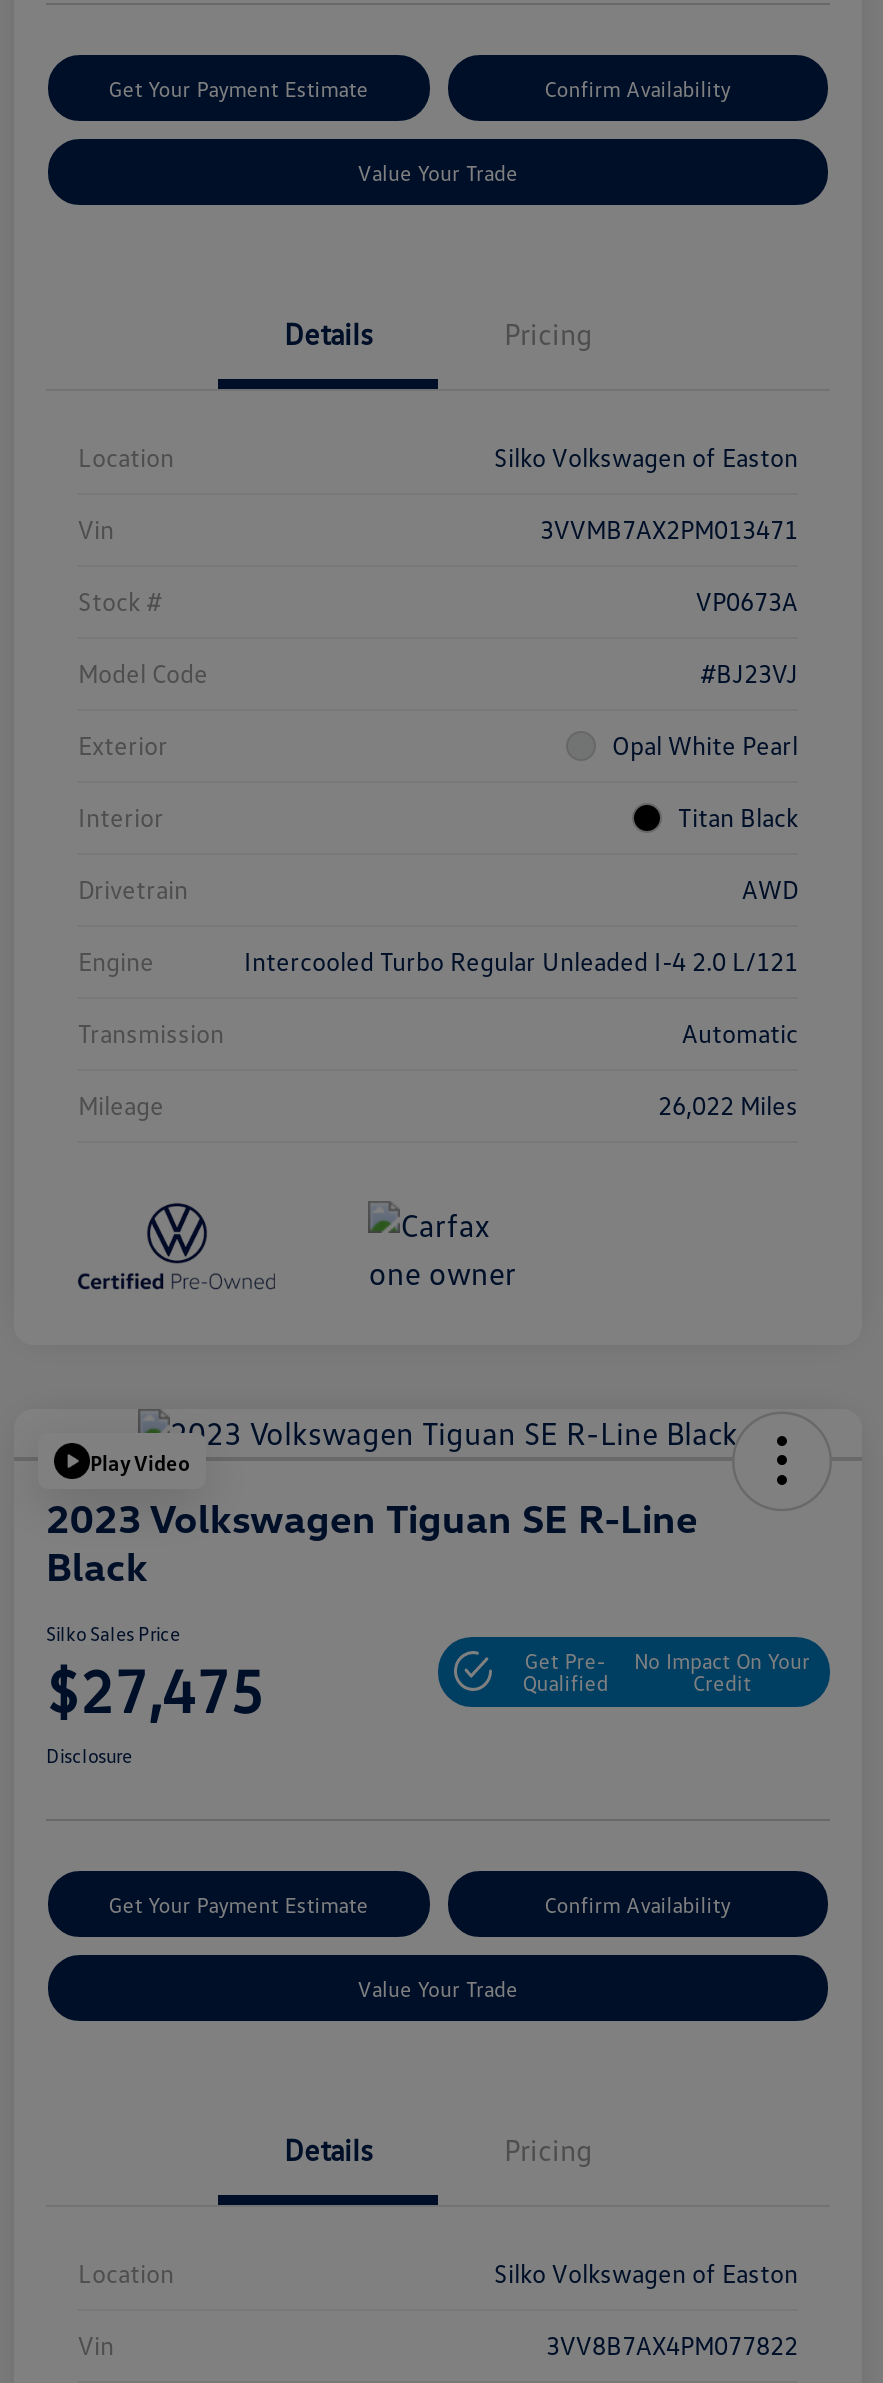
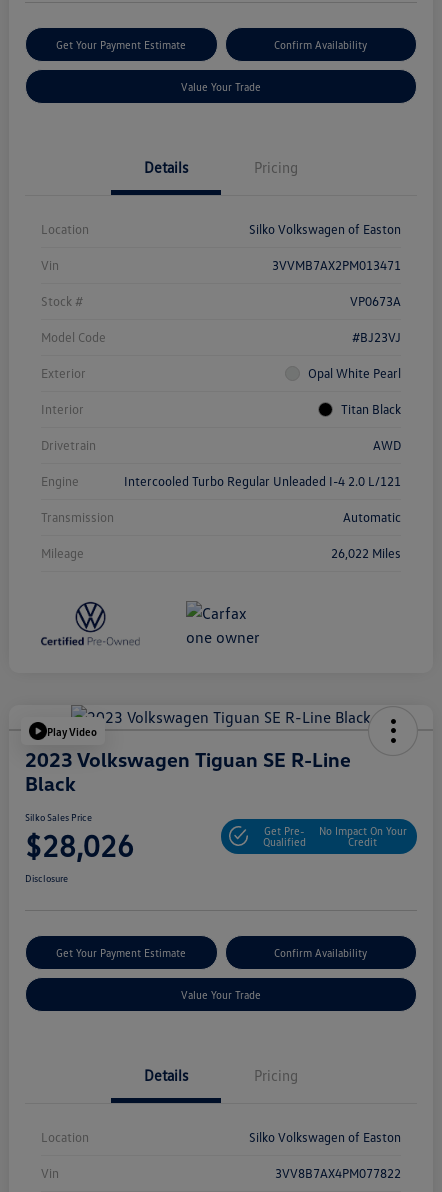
- $27,475
+ $28,026
